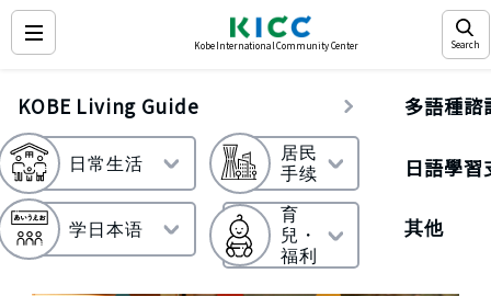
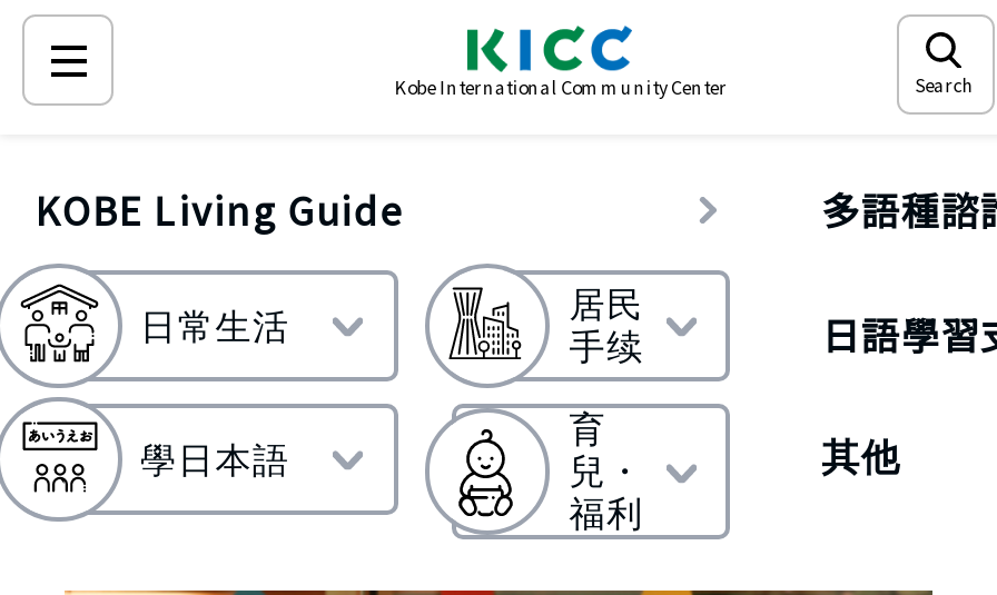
- 学日本语
+ 學日本語
